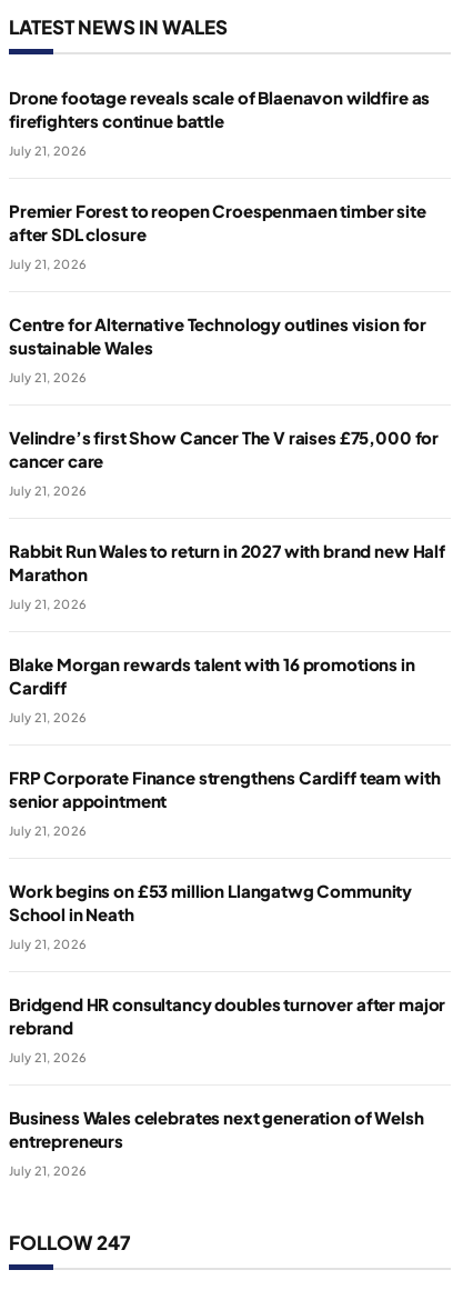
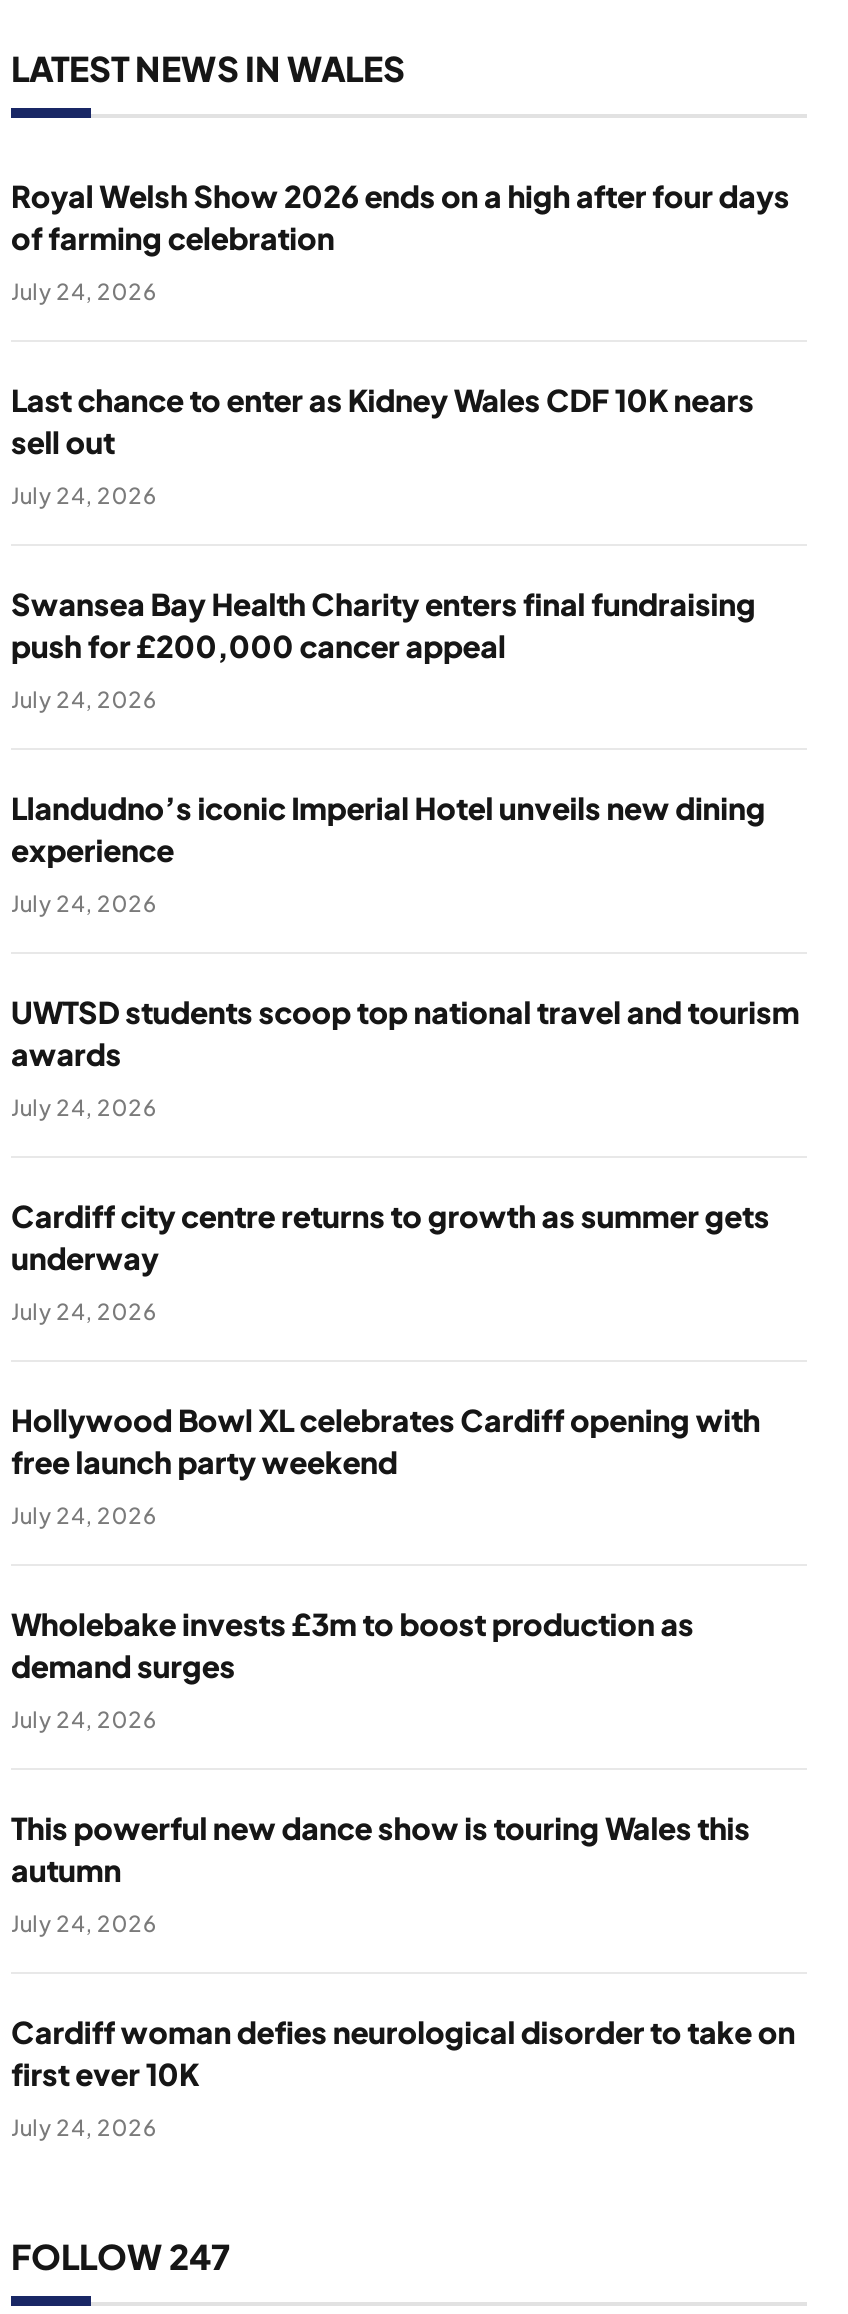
- Drone footage reveals scale of Blaenavon wildfire as
- firefighters continue battle
+ Royal Welsh Show 2026 ends on a high after four days
+ of farming celebration

- July 21, 2026
+ July 24, 2026

- Premier Forest to reopen Croespenmaen timber site
- after SDL closure
+ Last chance to enter as Kidney Wales CDF 10K nears
+ sell out

- July 21, 2026
+ July 24, 2026

- Centre for Alternative Technology outlines vision for
- sustainable Wales
+ Swansea Bay Health Charity enters final fundraising
+ push for £200,000 cancer appeal

- July 21, 2026
+ July 24, 2026

- Velindre’s first Show Cancer The V raises £75,000 for
- cancer care
+ Llandudno’s iconic Imperial Hotel unveils new dining
+ experience

- July 21, 2026
+ July 24, 2026

- Rabbit Run Wales to return in 2027 with brand new Half
- Marathon
+ UWTSD students scoop top national travel and tourism
+ awards

- July 21, 2026
+ July 24, 2026

- Blake Morgan rewards talent with 16 promotions in
- Cardiff
+ Cardiff city centre returns to growth as summer gets
+ underway

- July 21, 2026
+ July 24, 2026

- FRP Corporate Finance strengthens Cardiff team with
- senior appointment
+ Hollywood Bowl XL celebrates Cardiff opening with
+ free launch party weekend

- July 21, 2026
+ July 24, 2026

- Work begins on £53 million Llangatwg Community
- School in Neath
+ Wholebake invests £3m to boost production as
+ demand surges

- July 21, 2026
+ July 24, 2026

- Bridgend HR consultancy doubles turnover after major
- rebrand
+ This powerful new dance show is touring Wales this
+ autumn

- July 21, 2026
+ July 24, 2026

- Business Wales celebrates next generation of Welsh
- entrepreneurs
+ Cardiff woman defies neurological disorder to take on
+ first ever 10K

- July 21, 2026
+ July 24, 2026
